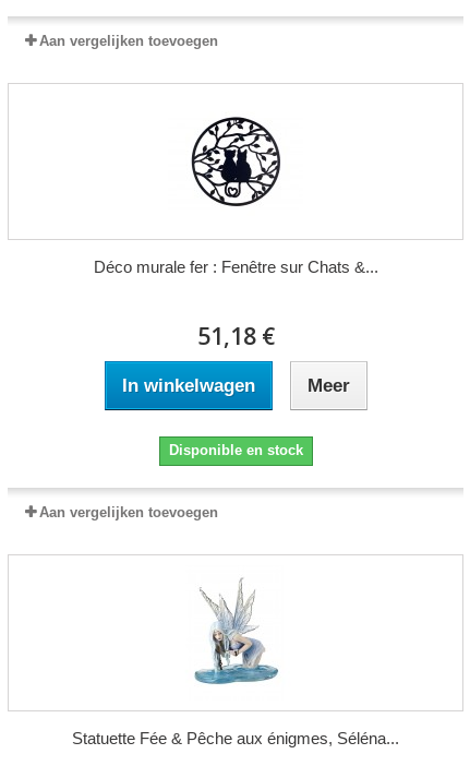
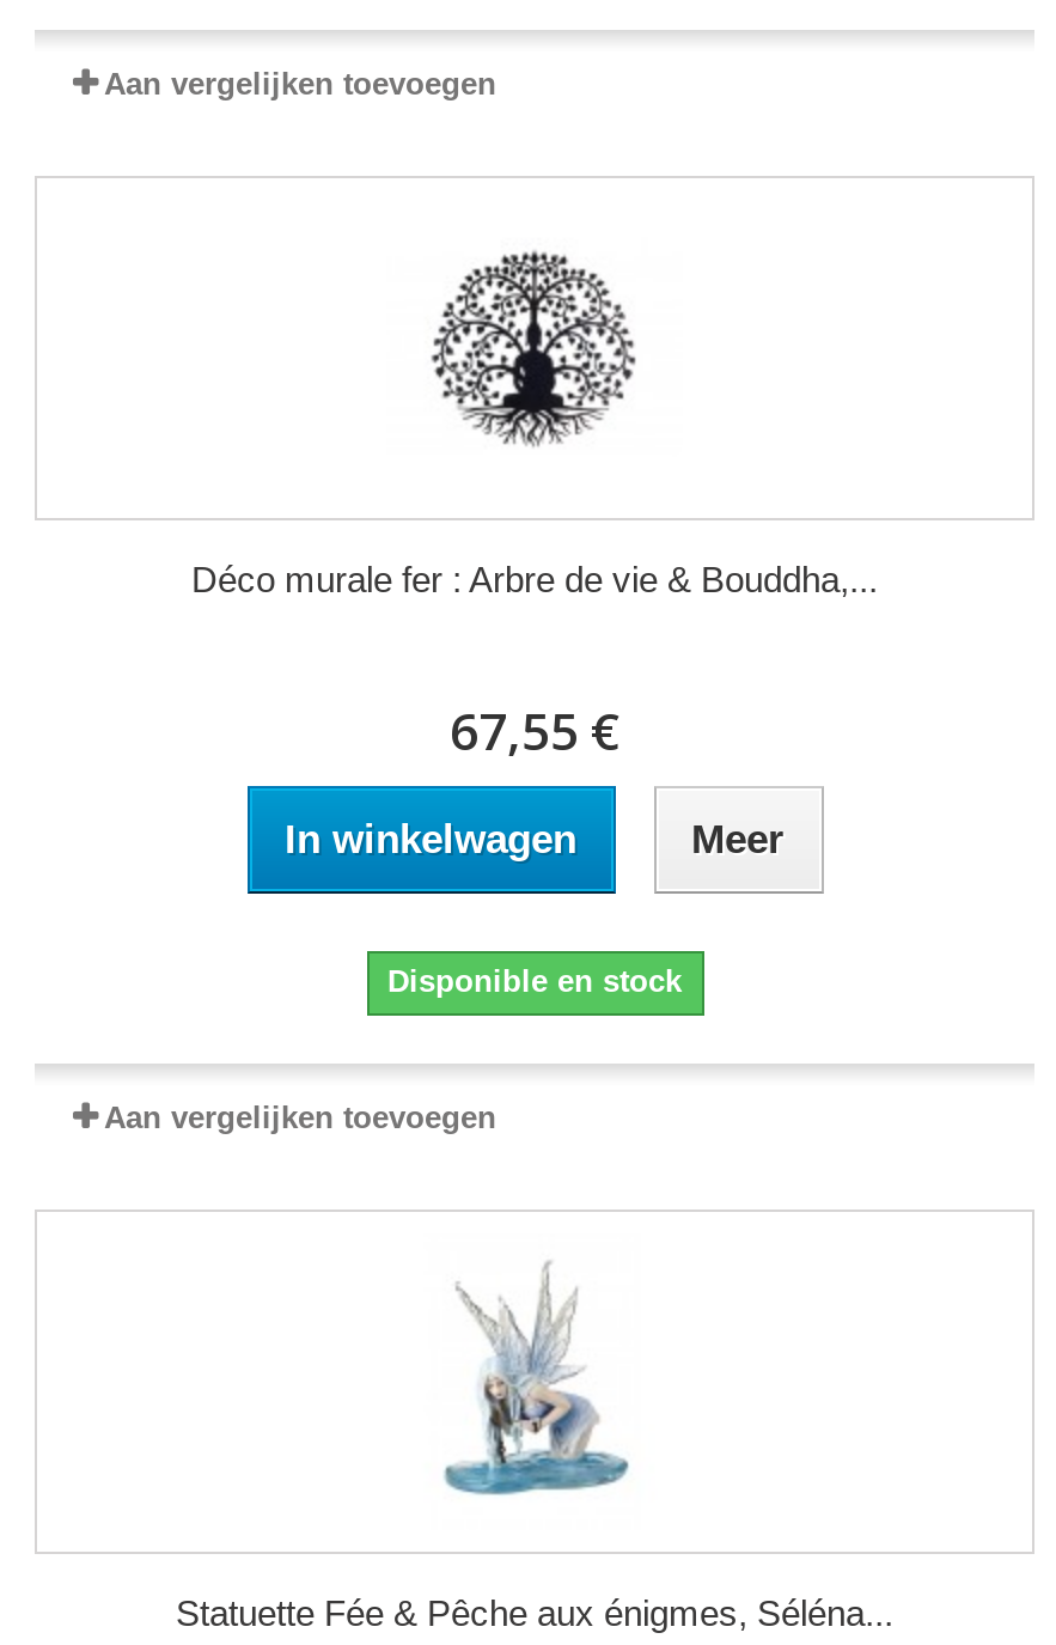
- [image]
+ [image]

- Déco murale fer : Fenêtre sur Chats &...
+ Déco murale fer : Arbre de vie & Bouddha,...

- 51,18 €
+ 67,55 €
